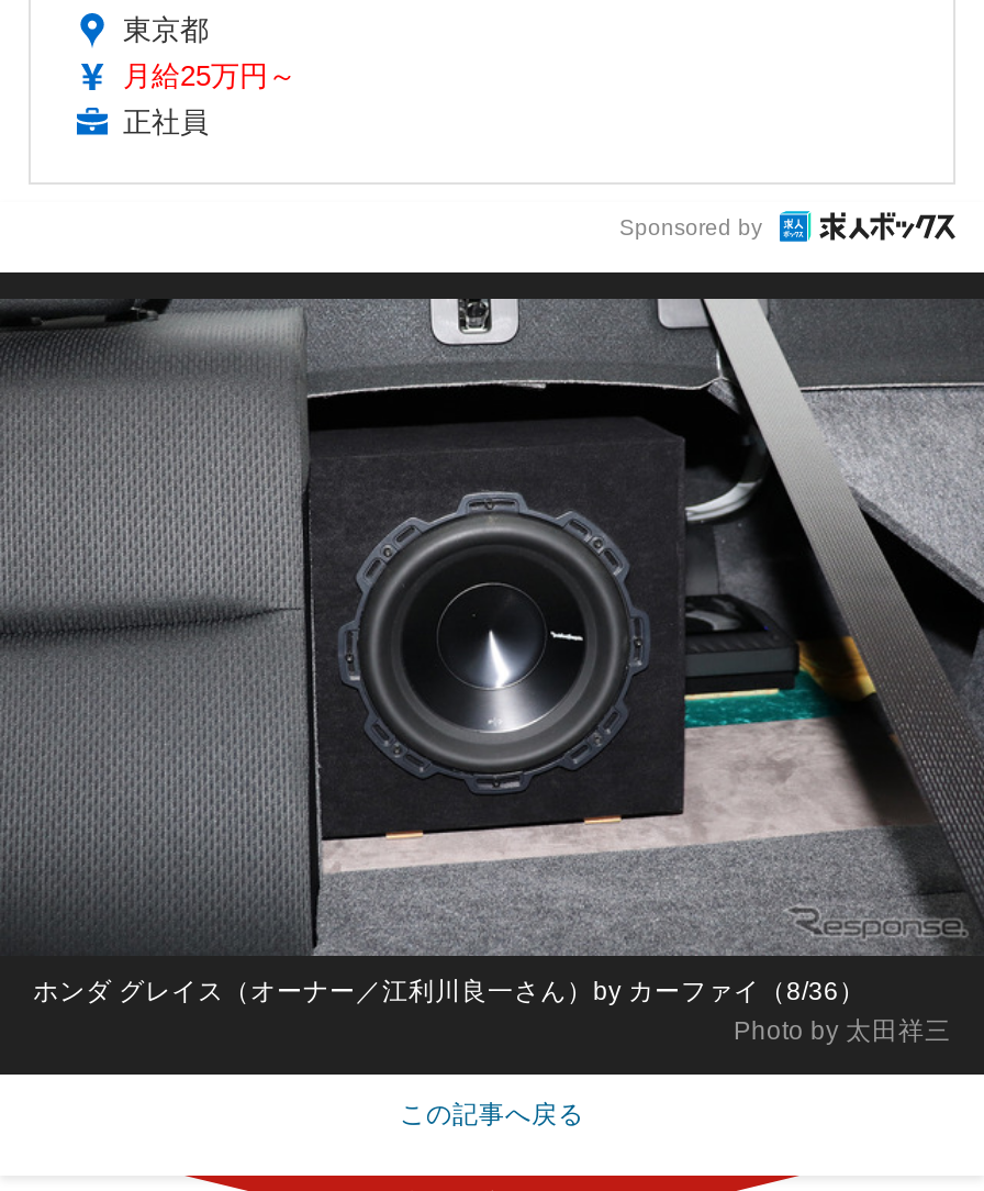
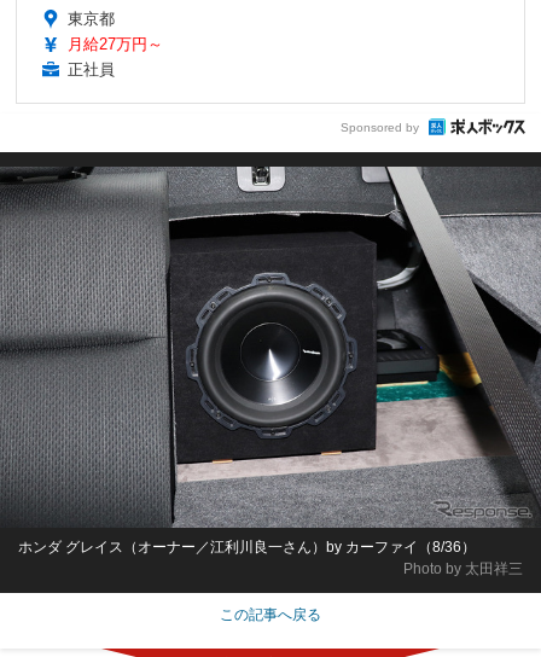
- 月給25万円～
+ 月給27万円～
